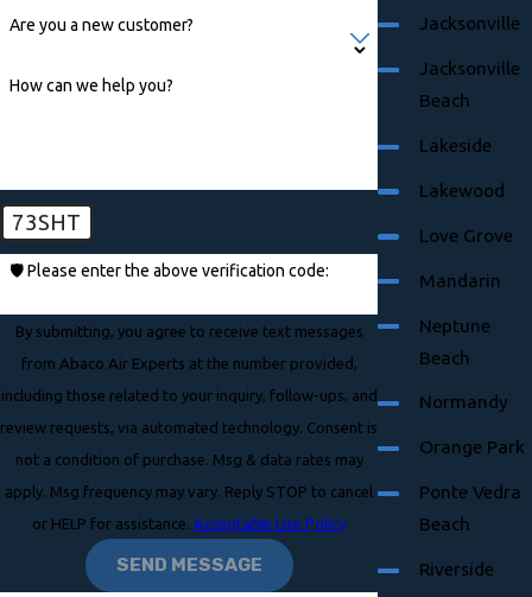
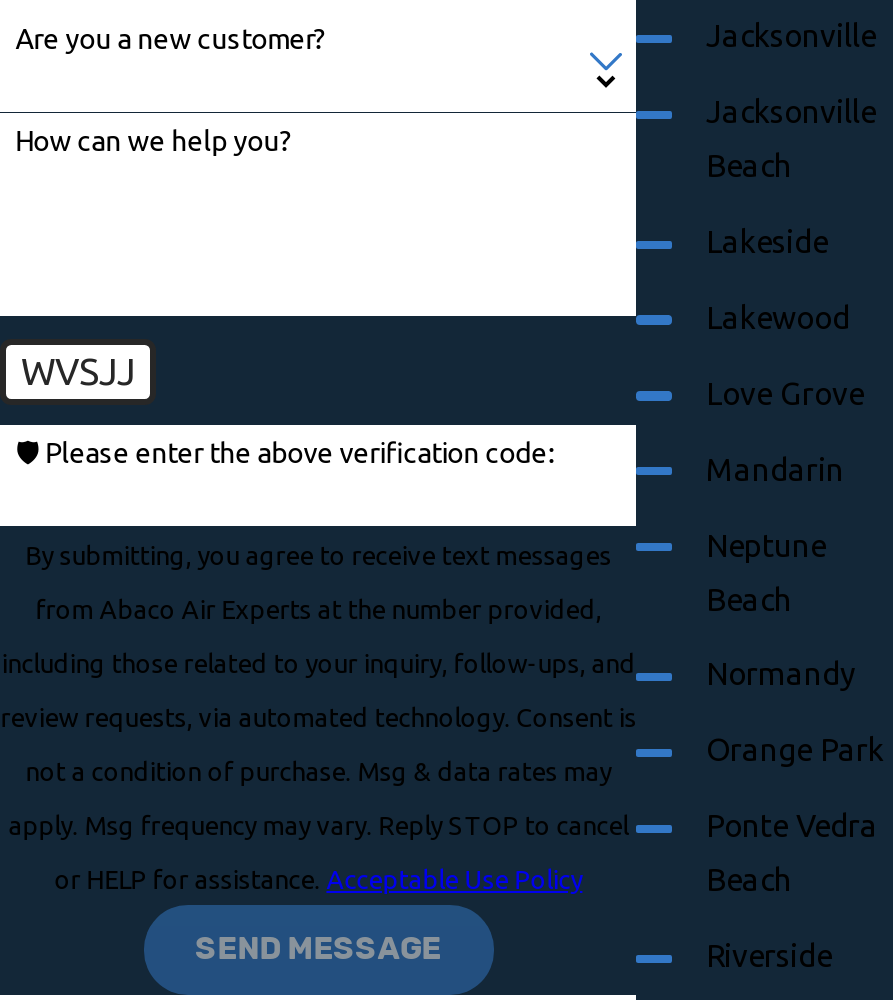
- 73SHT
+ WVSJJ
